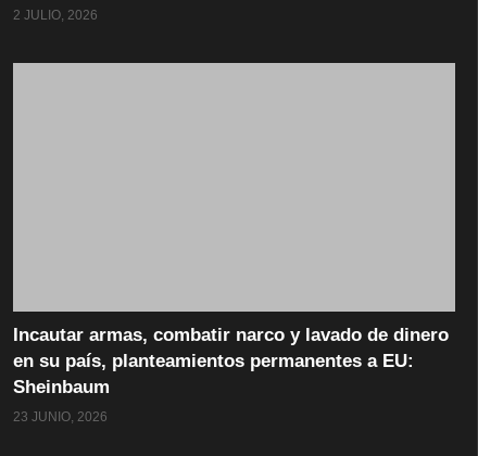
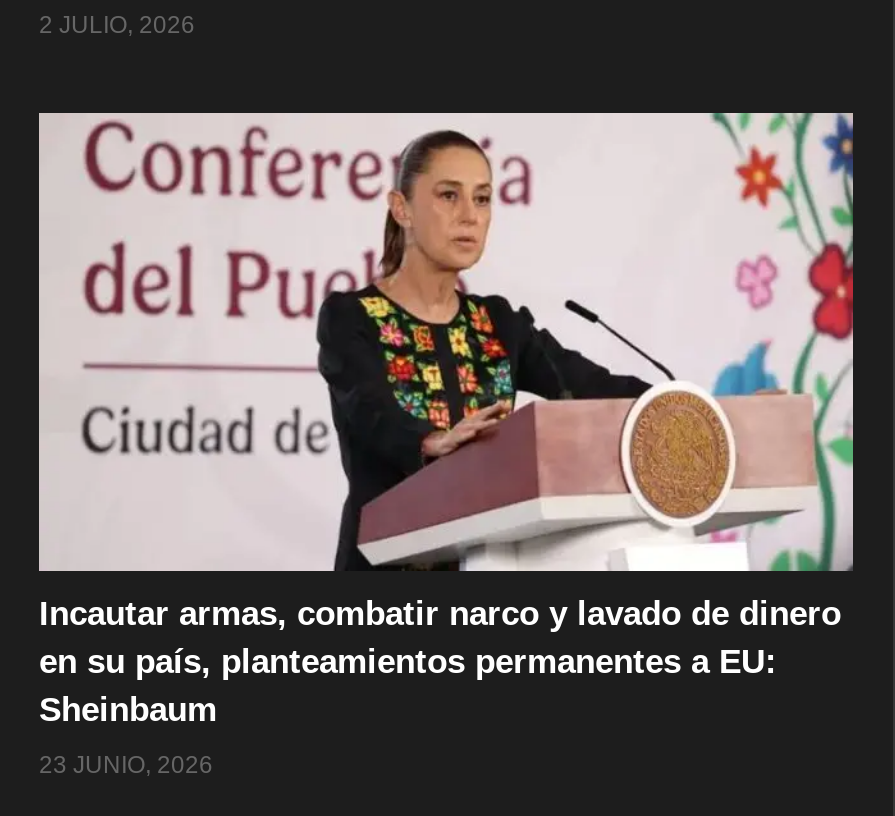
+ [image]
